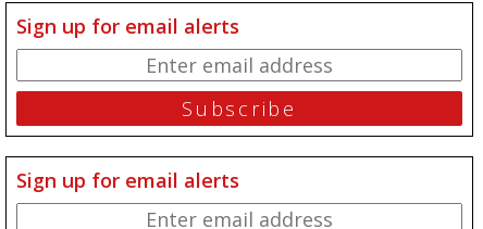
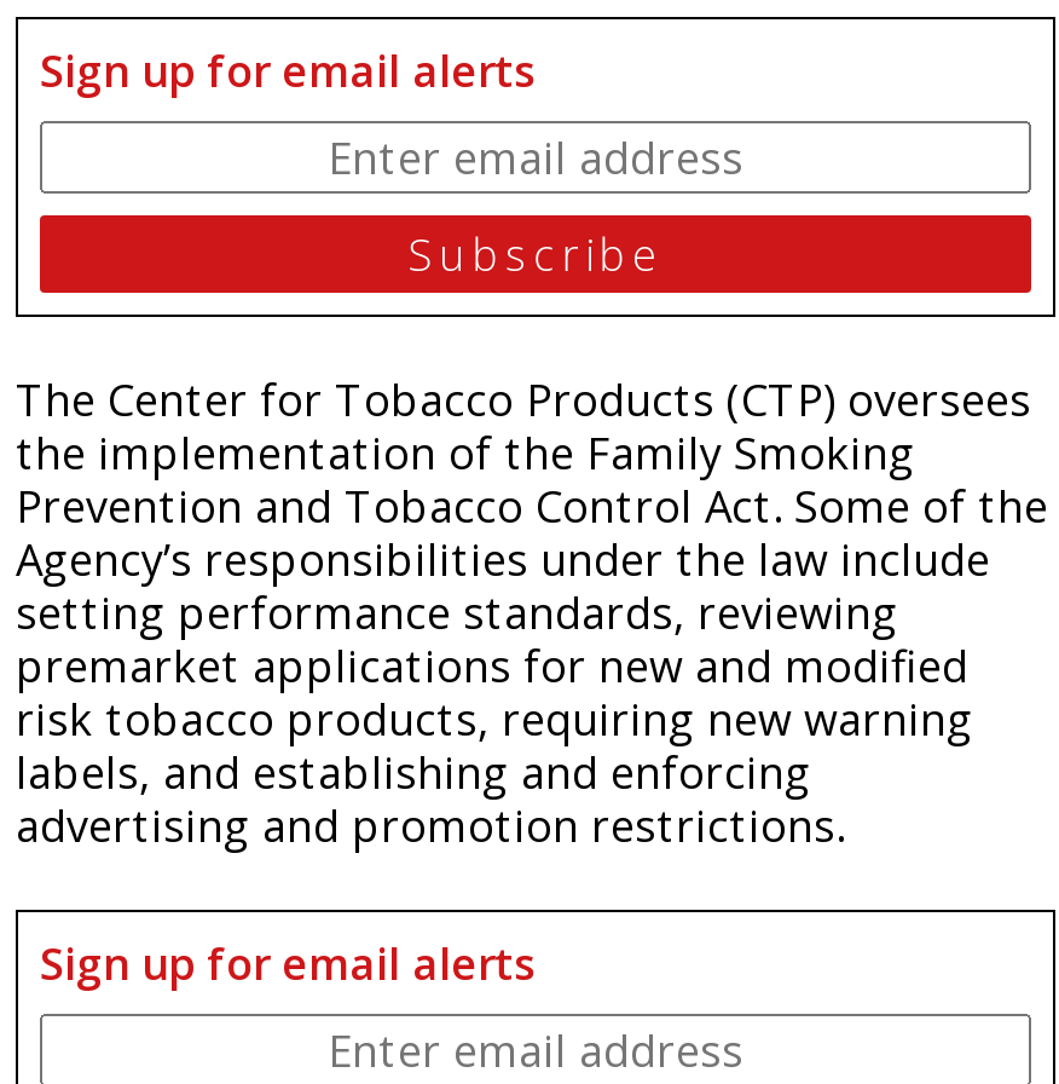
+ The Center for Tobacco Products (CTP) oversees
+ the implementation of the Family Smoking
+ Prevention and Tobacco Control Act. Some of the
+ Agency’s responsibilities under the law include
+ setting performance standards, reviewing
+ premarket applications for new and modified
+ risk tobacco products, requiring new warning
+ labels, and establishing and enforcing
+ advertising and promotion restrictions.
